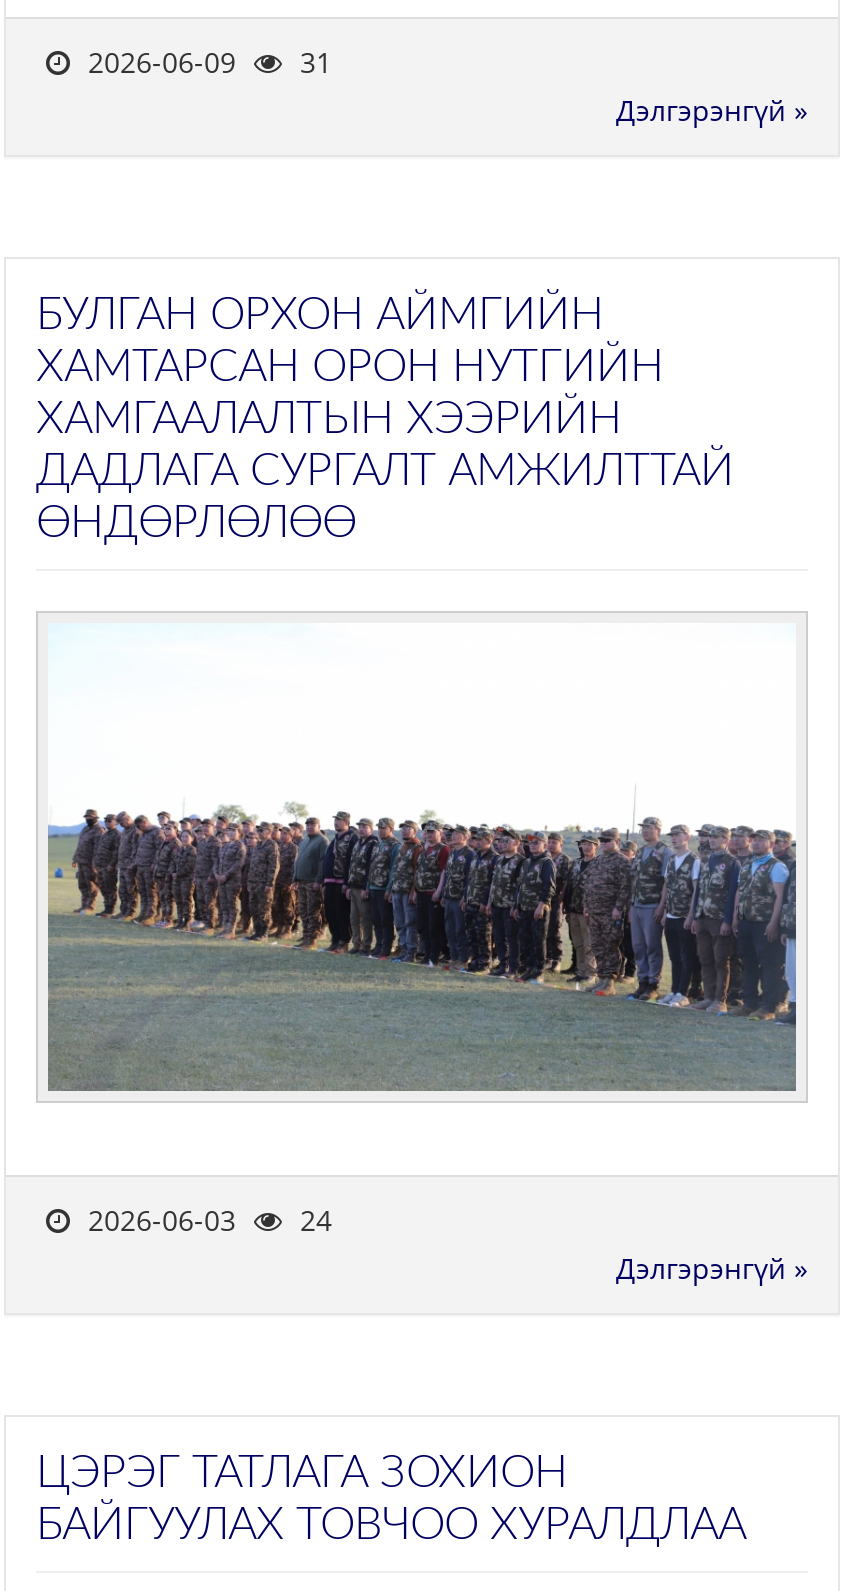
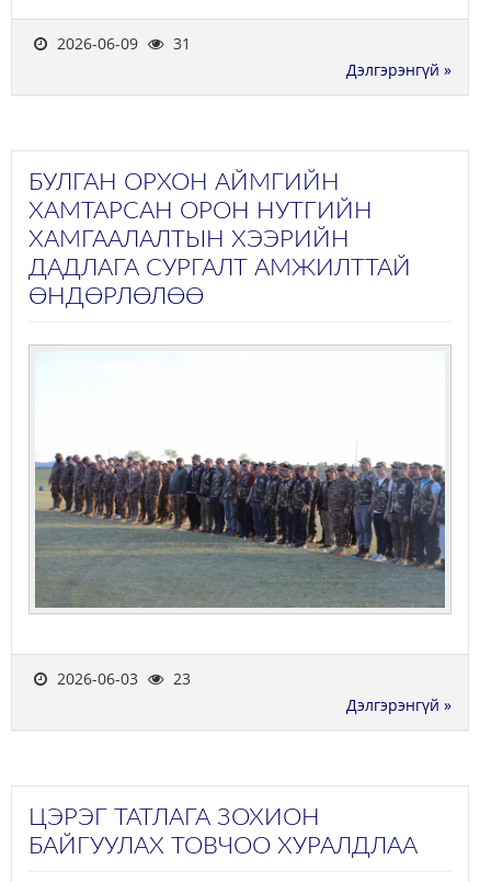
- 2026-06-03 24
+ 2026-06-03 23
